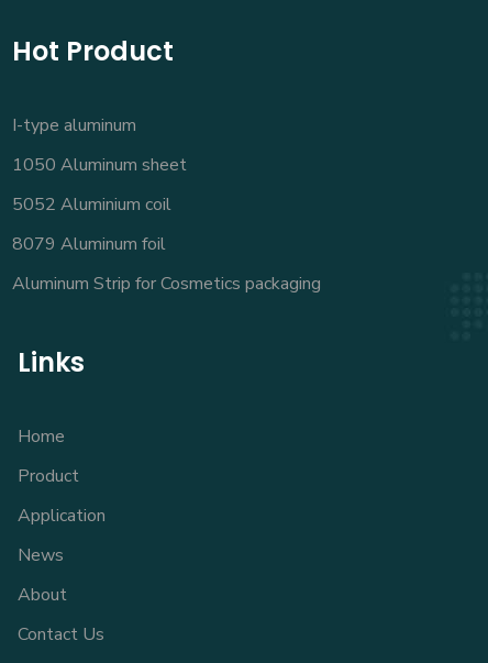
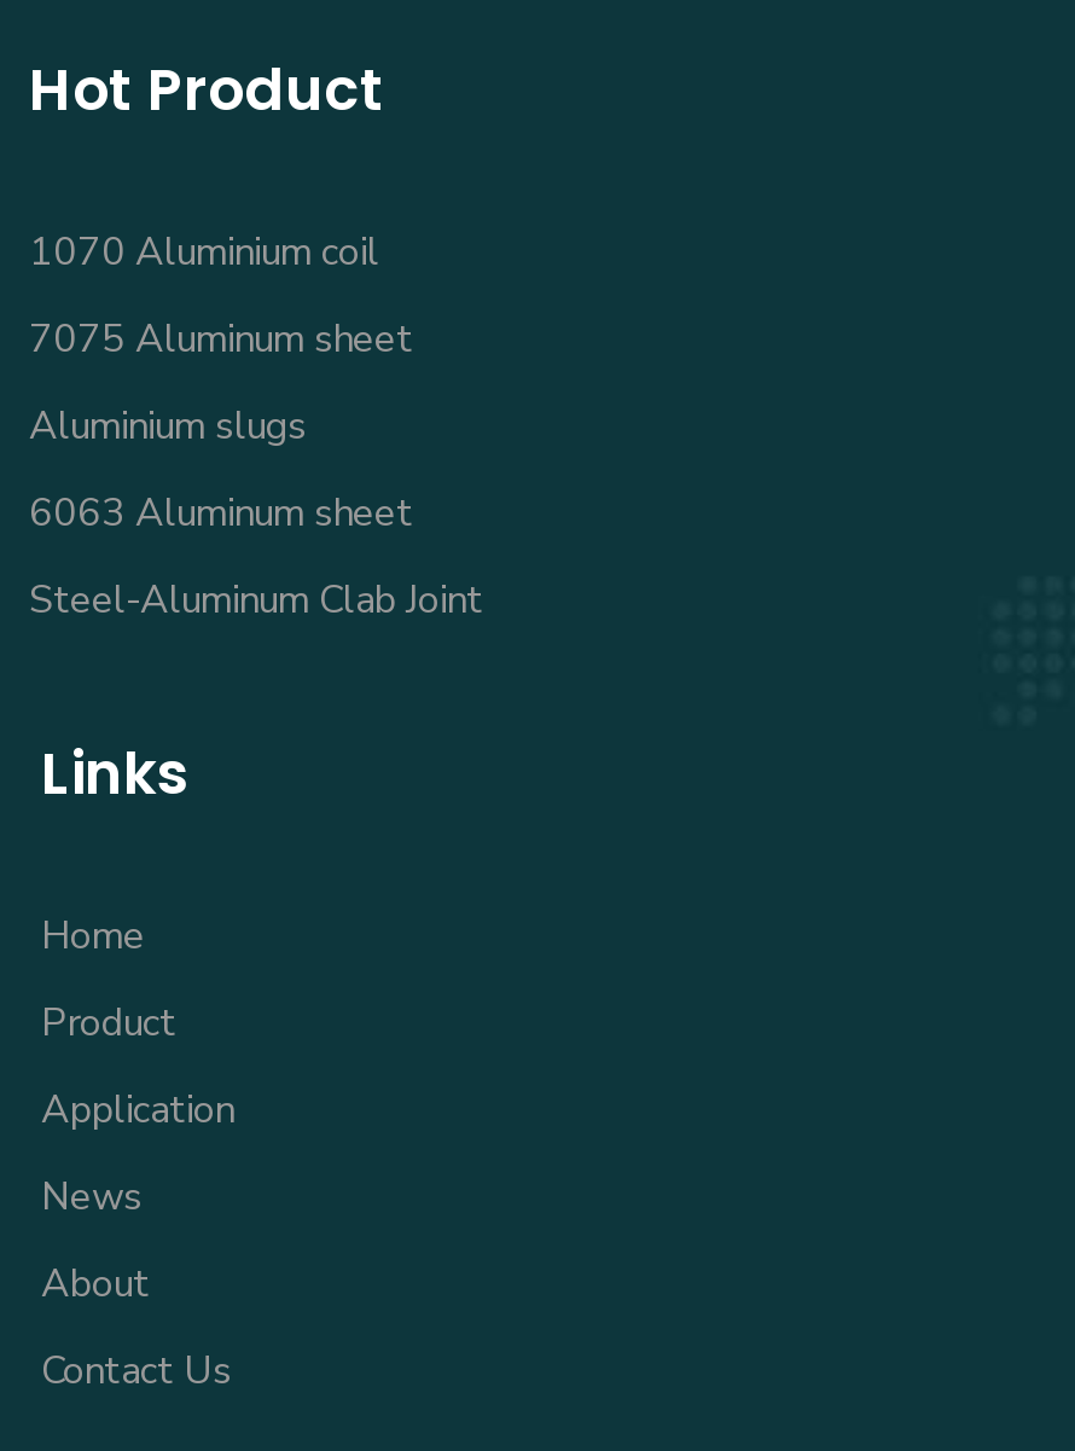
- I-type aluminum
+ 1070 Aluminium coil

- 1050 Aluminum sheet
+ 7075 Aluminum sheet

- 5052 Aluminium coil
+ Aluminium slugs

- 8079 Aluminum foil
+ 6063 Aluminum sheet

- Aluminum Strip for Cosmetics packaging
+ Steel-Aluminum Clab Joint
